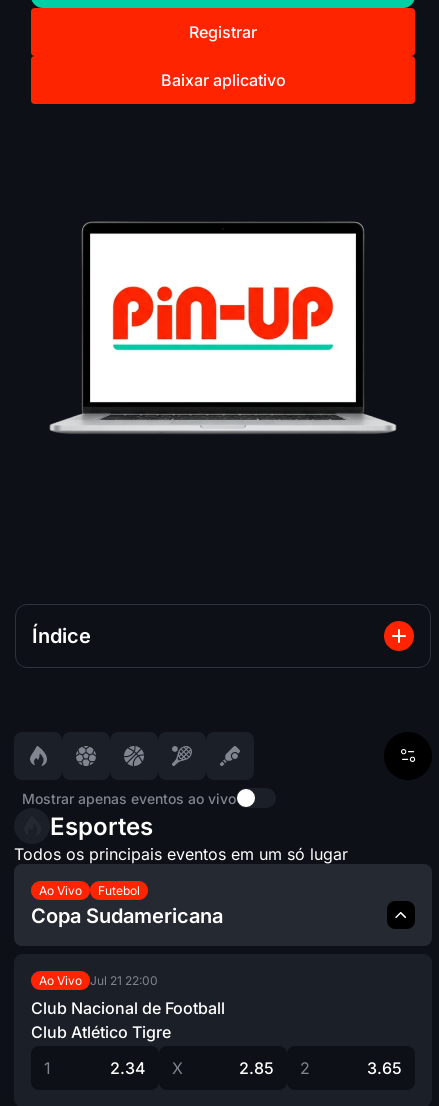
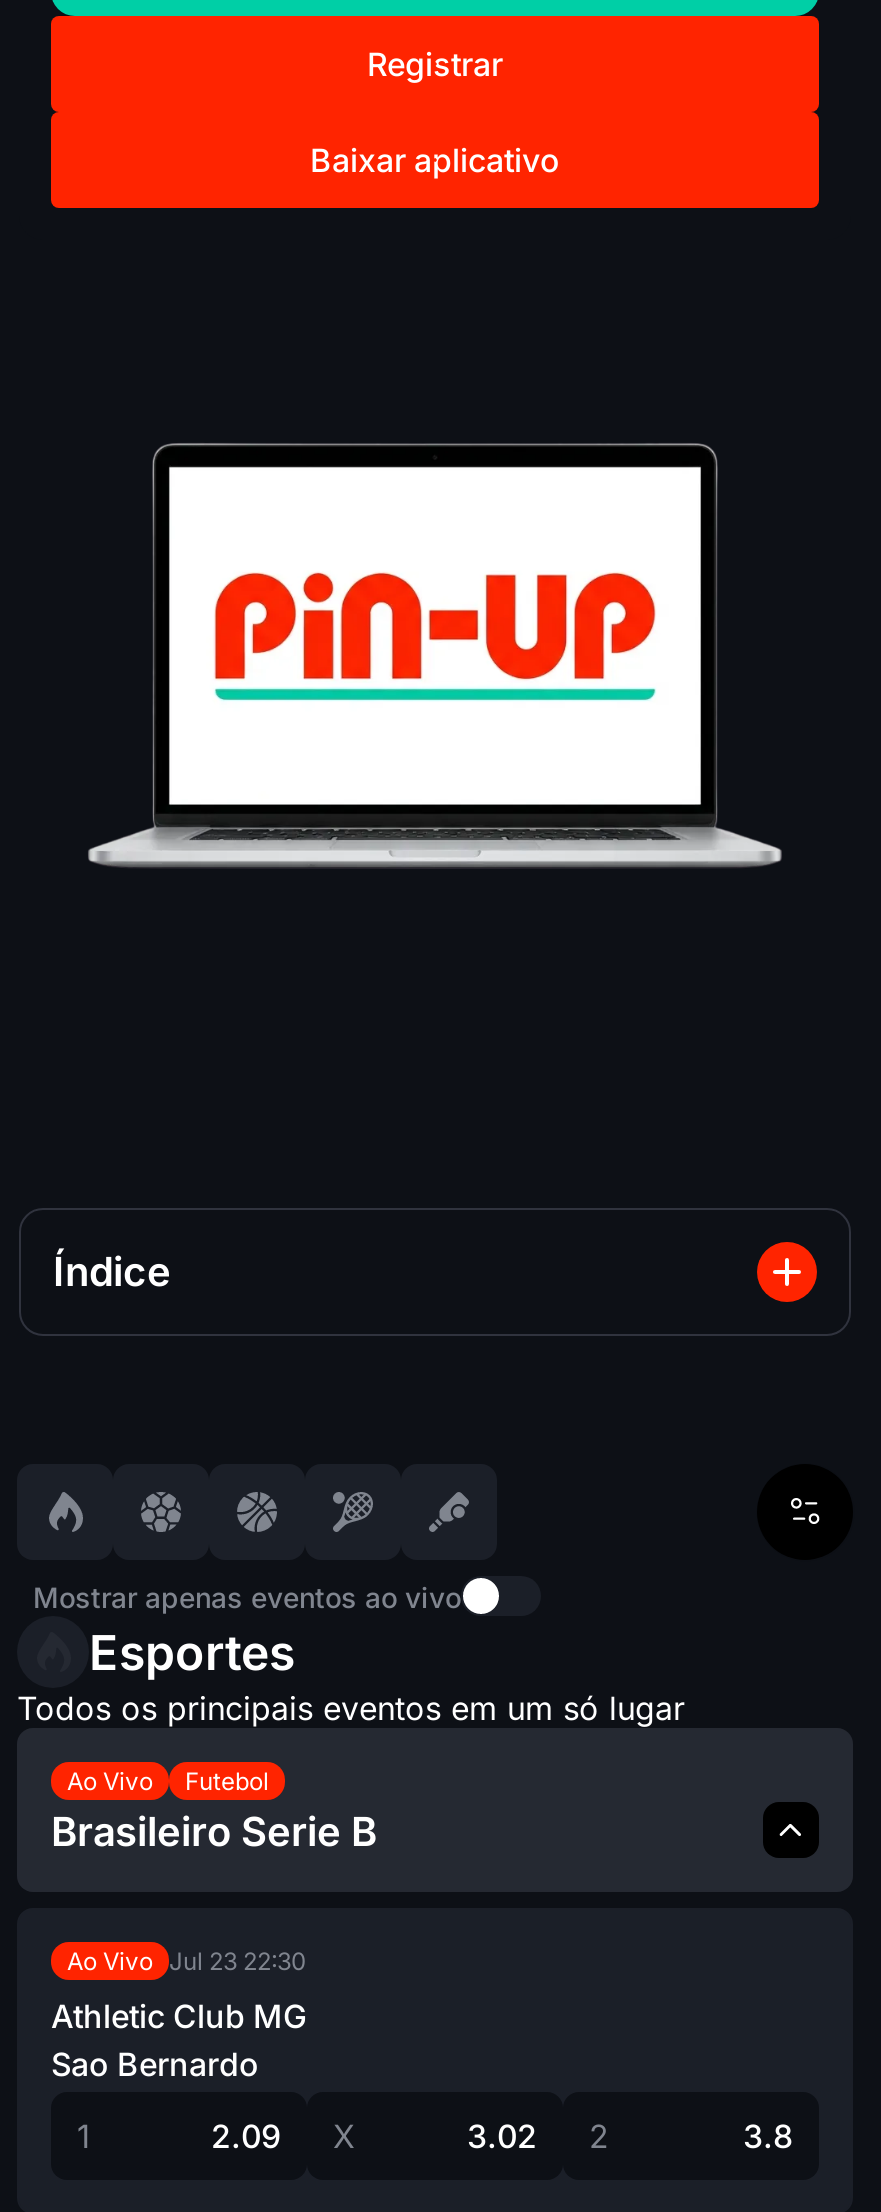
- Copa Sudamericana
+ Brasileiro Serie B

- Ao Vivo Jul 21 22:00
+ Ao Vivo Jul 23 22:30

- Club Nacional de Football
- Club Atlético Tigre
+ Athletic Club MG
+ Sao Bernardo

- 2.34 X
+ 2.09 X

- 2.85 2
+ 3.02 2

- 3.65
+ 3.8
